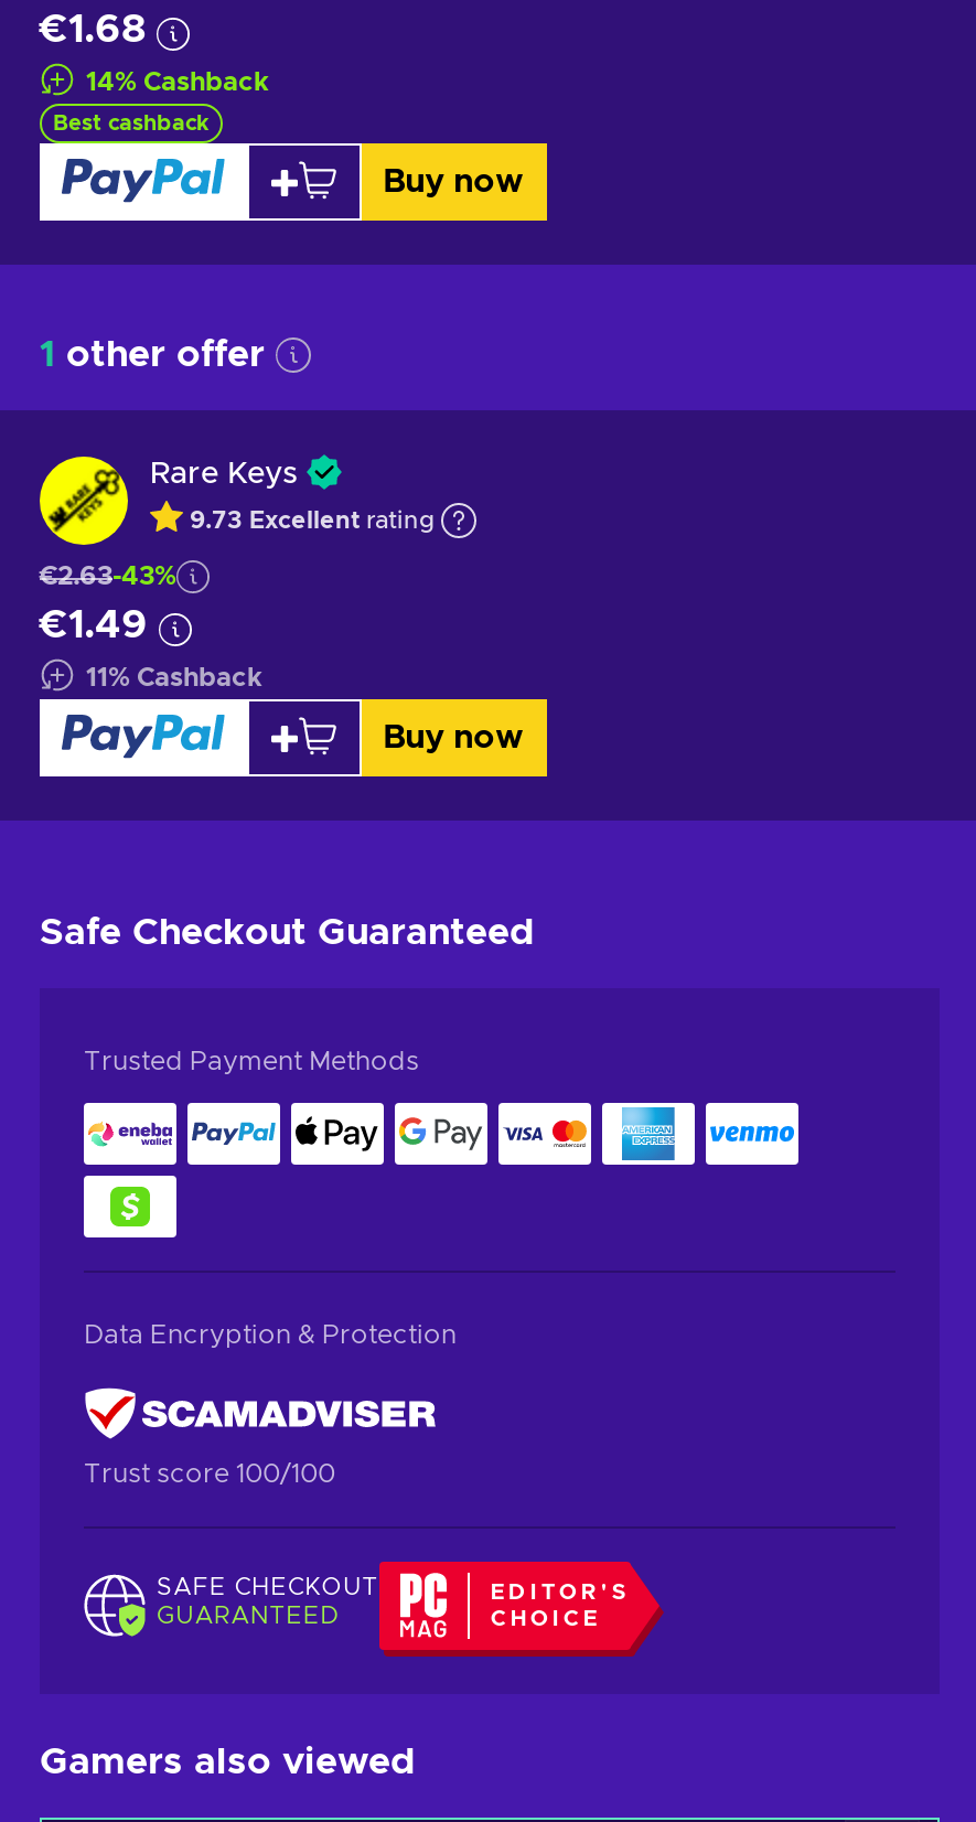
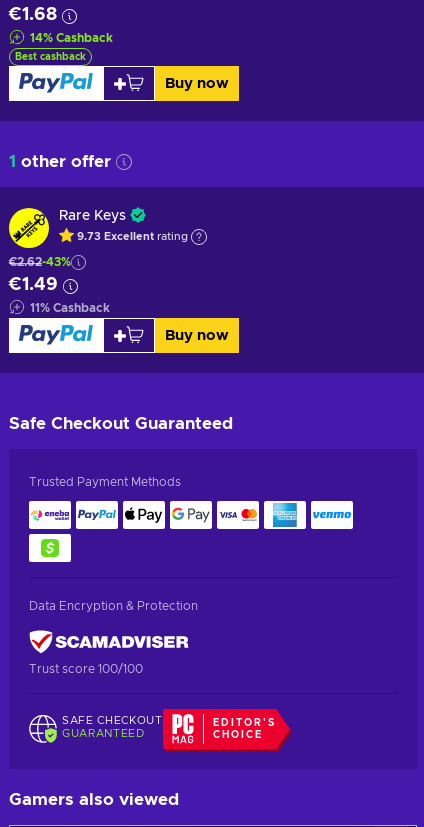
- €2.63-43%
+ €2.62-43%
